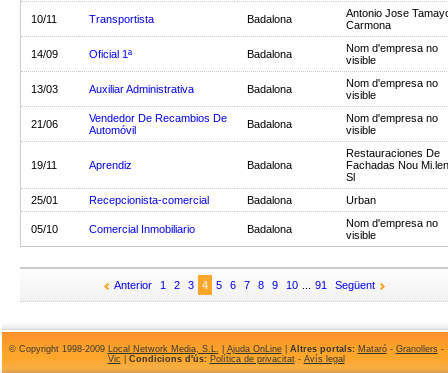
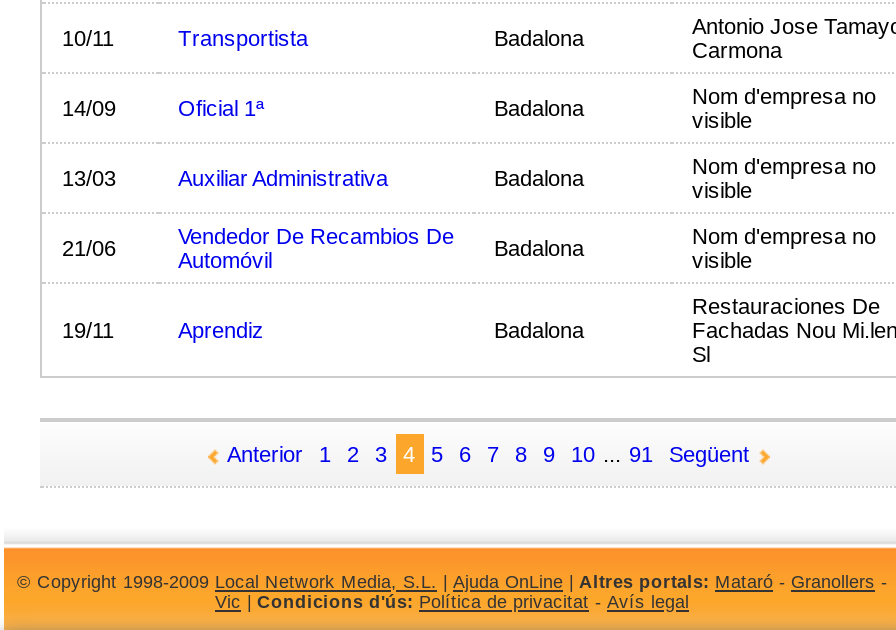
- 25/01
- Recepcionista-comercial
- Badalona
- Urban
- 05/10
- Comercial Inmobiliario
- Badalona
- Nom d'empresa no
- visible
